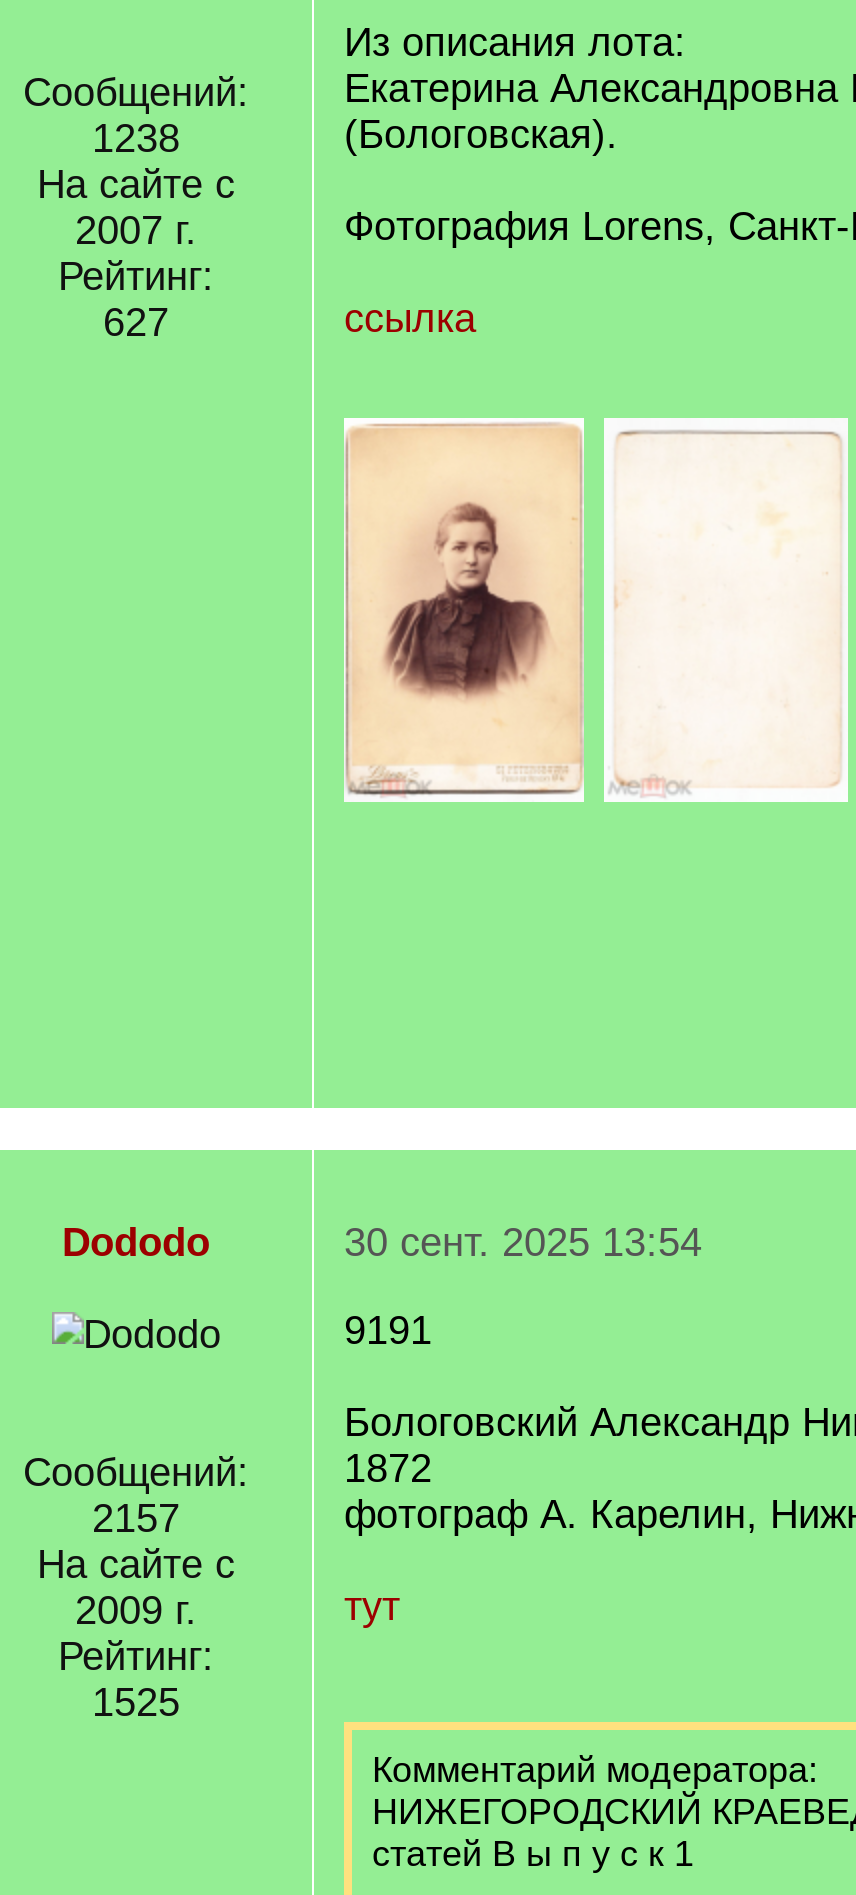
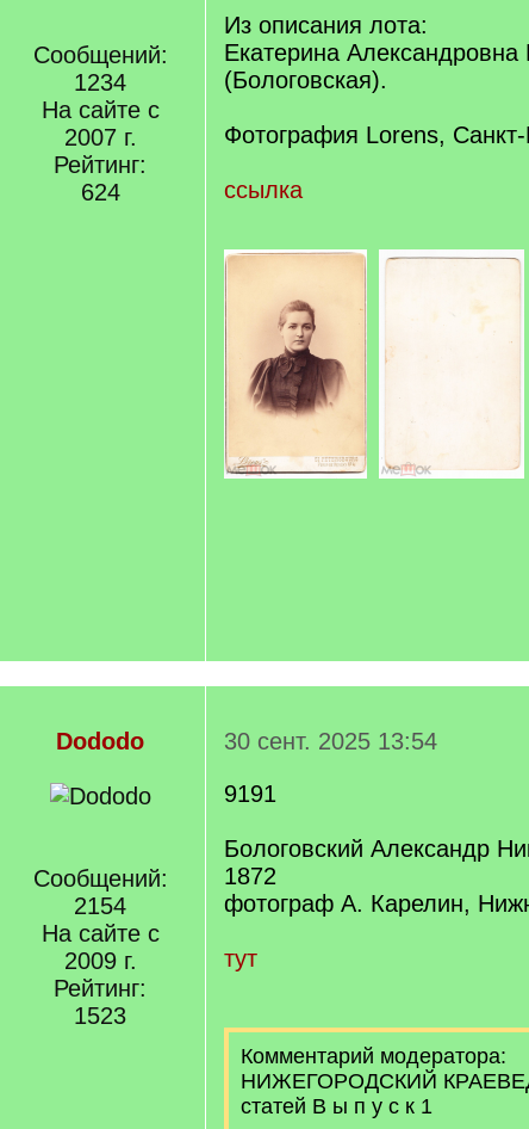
- 1238
+ 1234

- 627
+ 624

- 2157
+ 2154

- 1525
+ 1523
